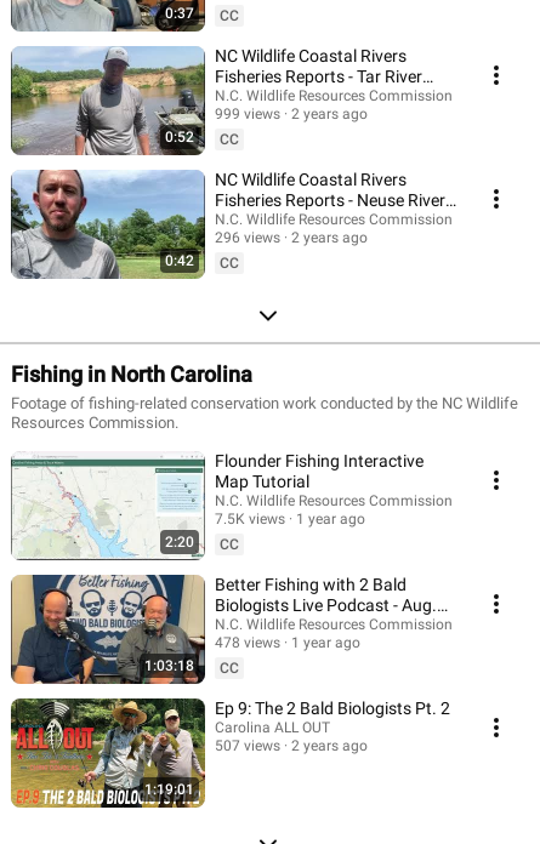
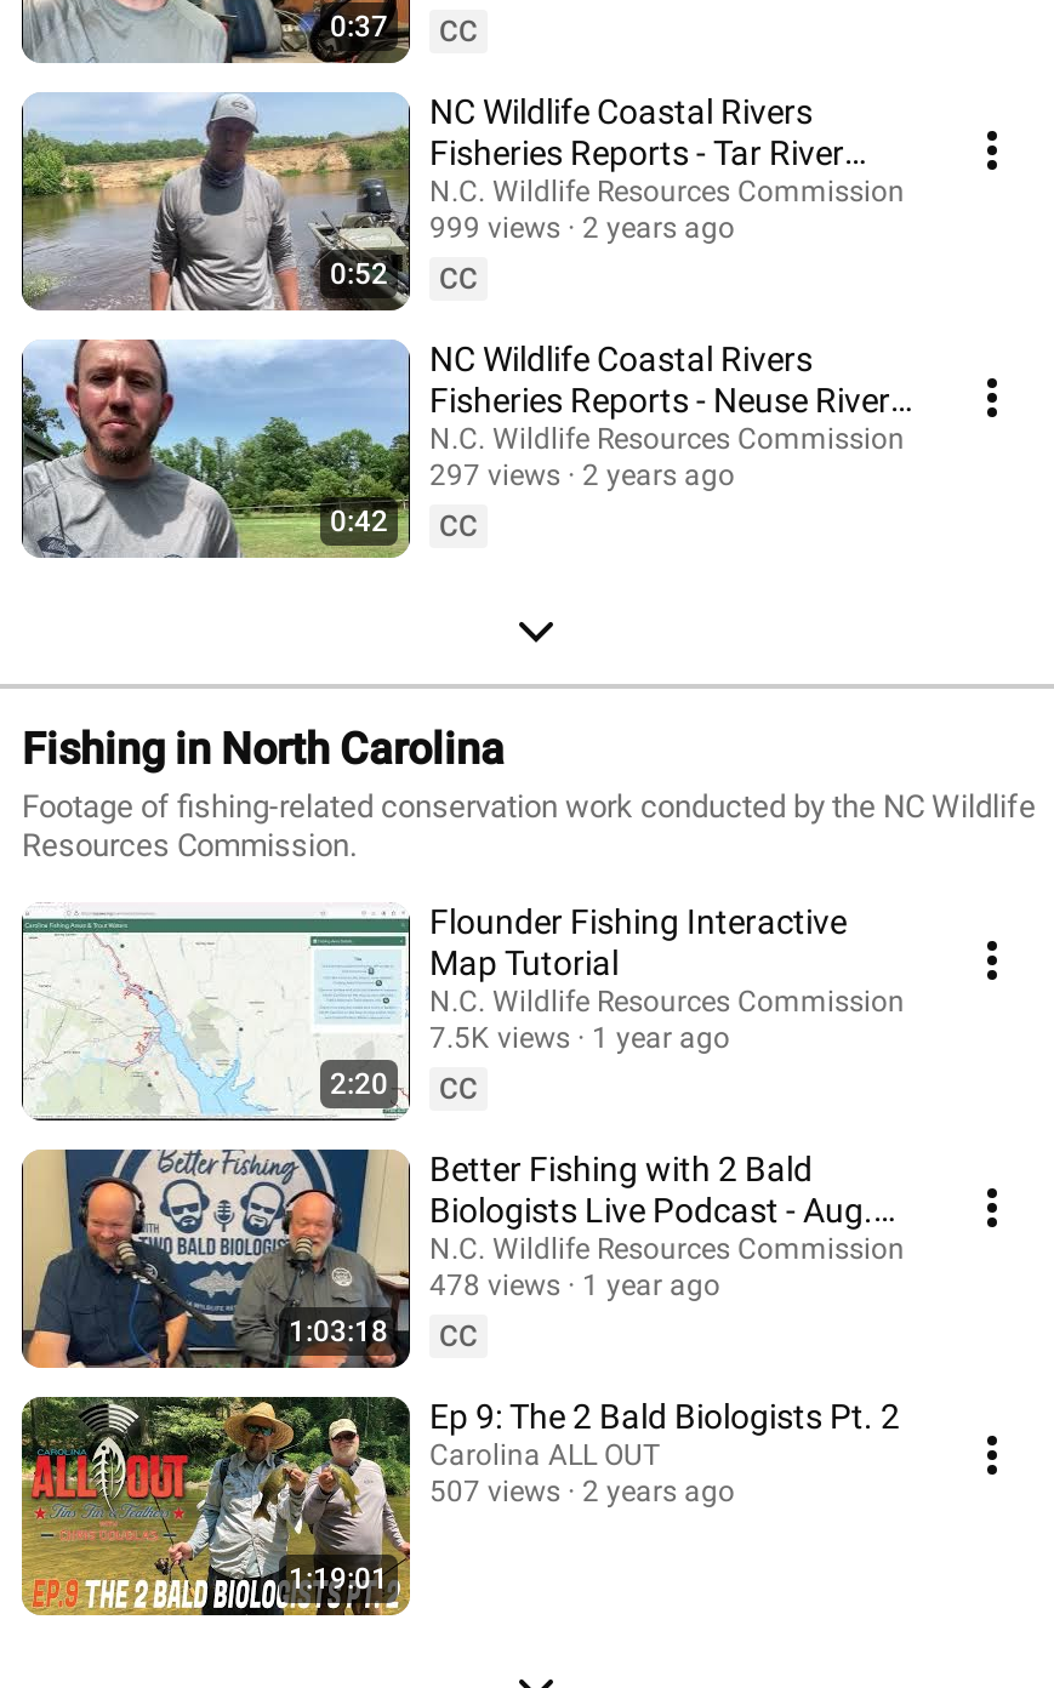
- 296 views 2 years ago
+ 297 views 2 years ago
